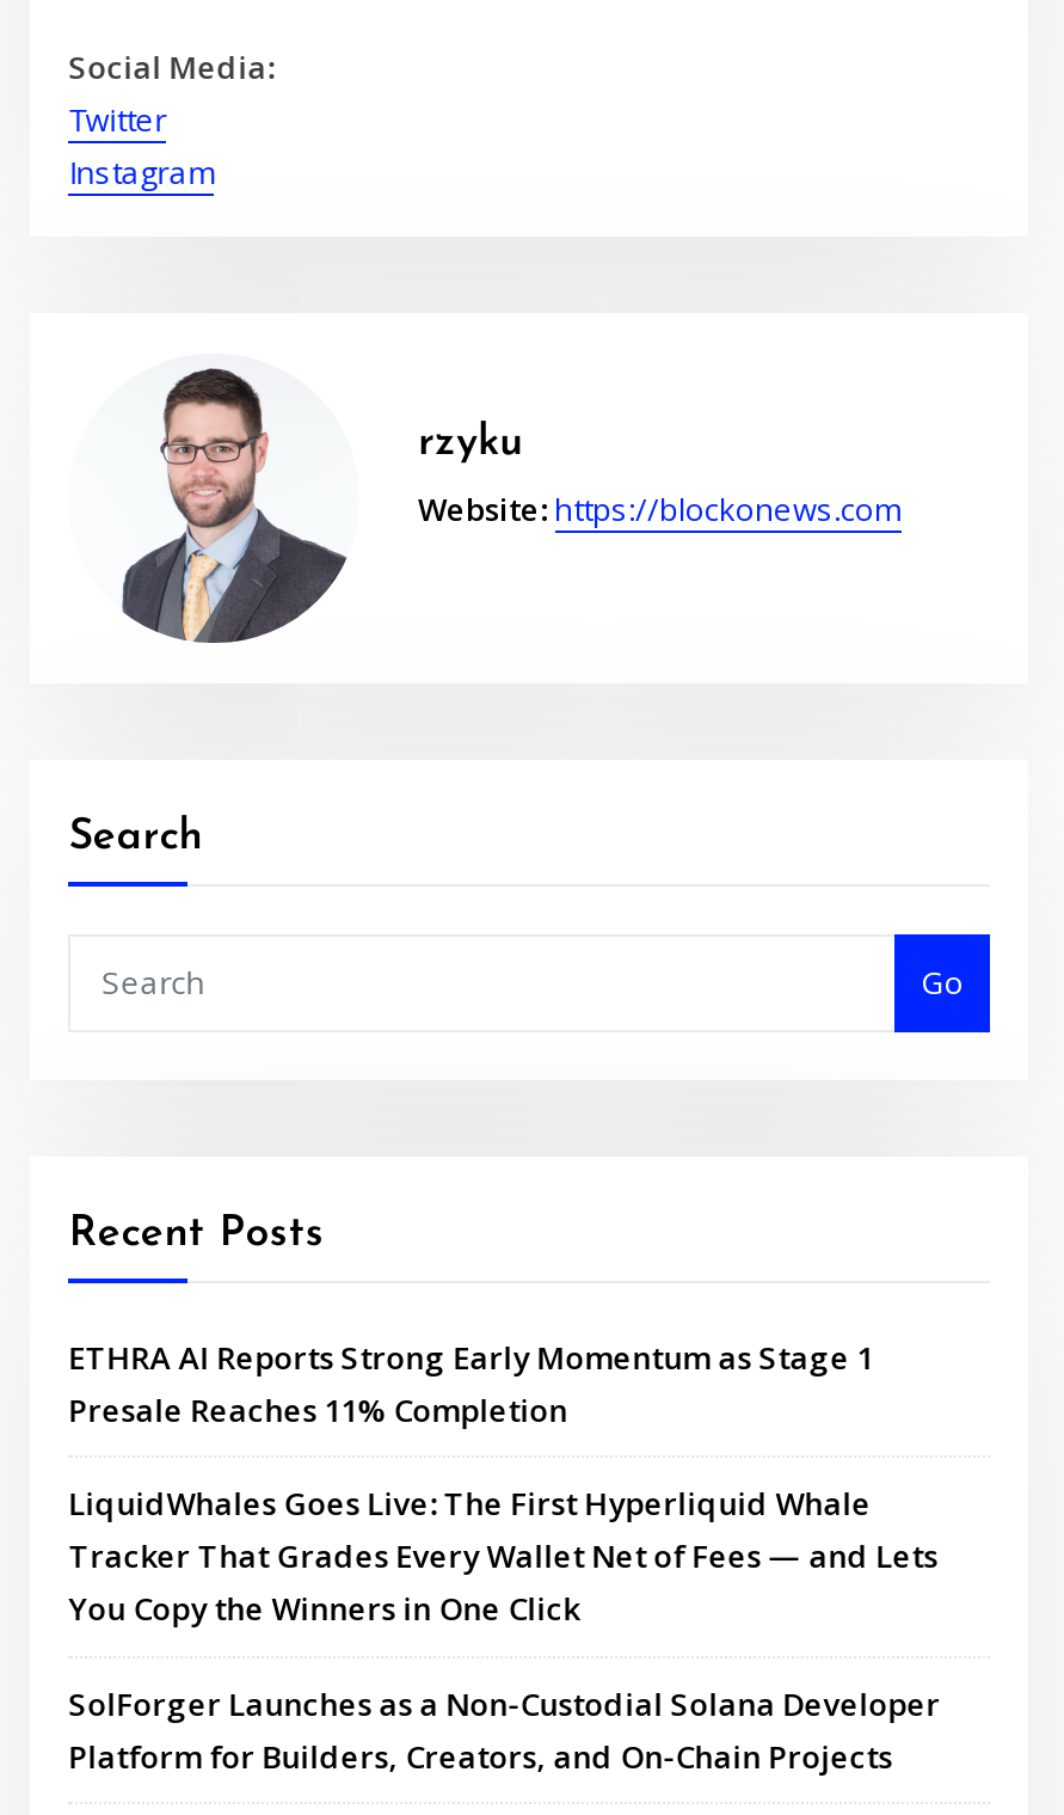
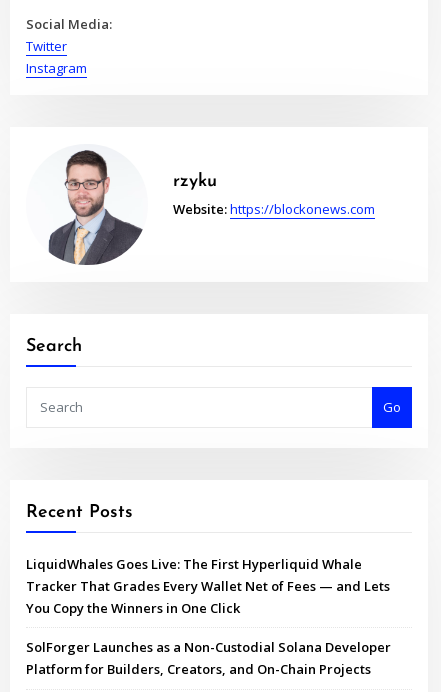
- ETHRA AI Reports Strong Early Momentum as Stage 1
- Presale Reaches 11% Completion
